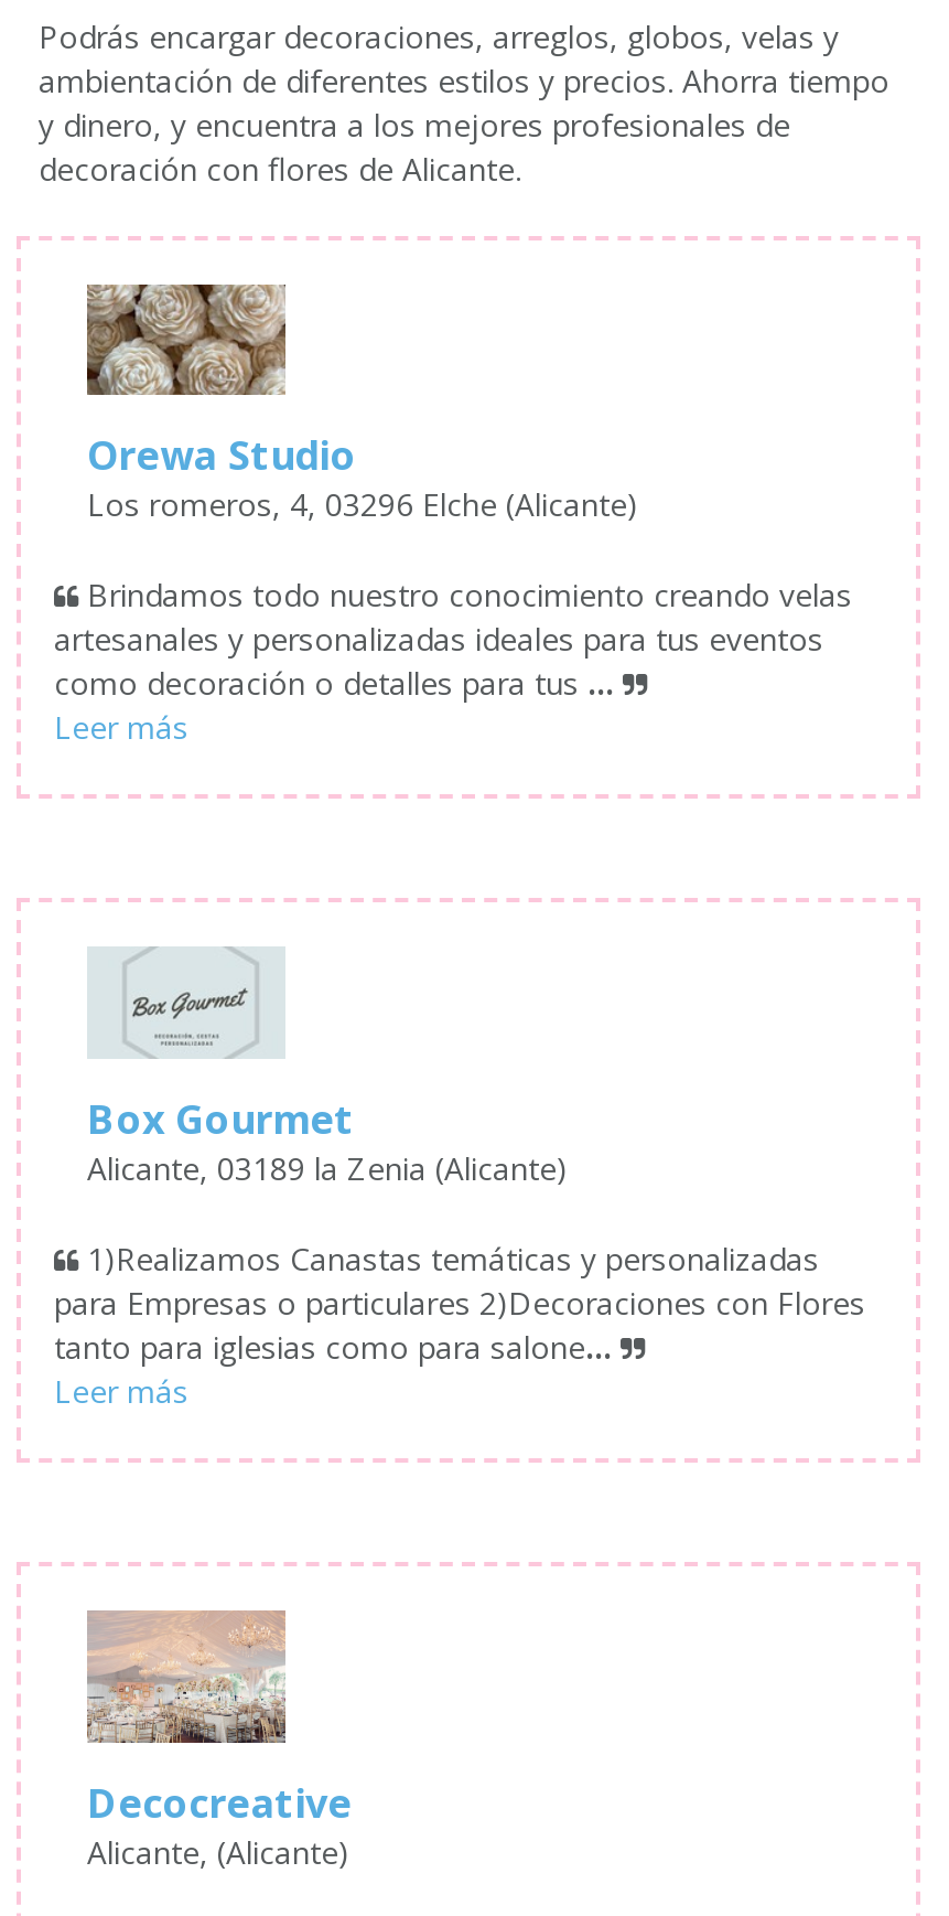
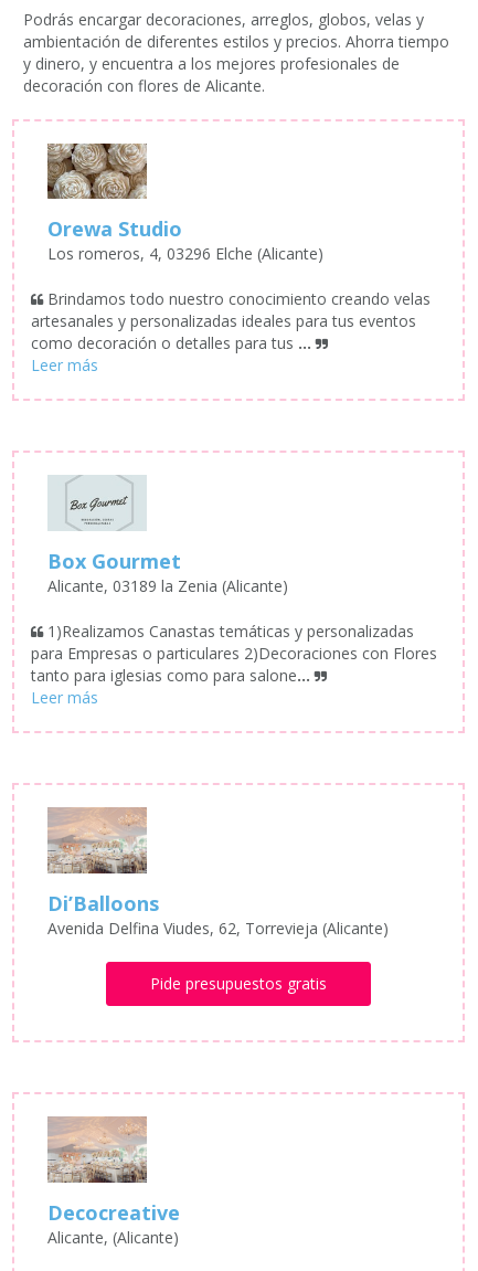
+ Di’Balloons
+ Avenida Delfina Viudes, 62, Torrevieja (Alicante)
+ Pide presupuestos gratis
